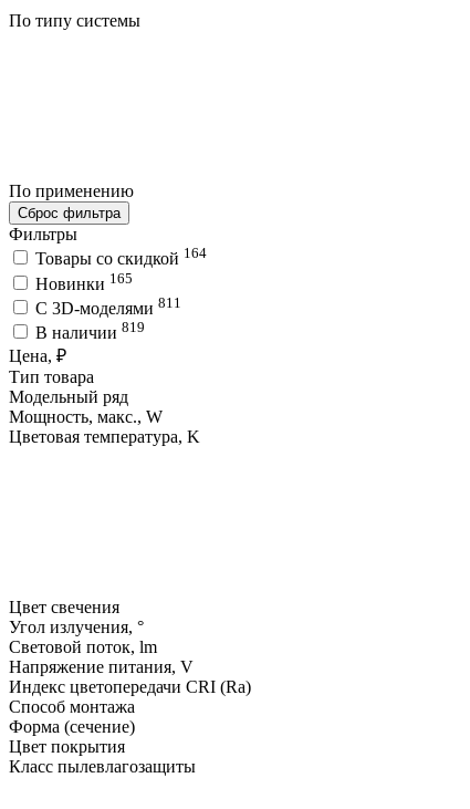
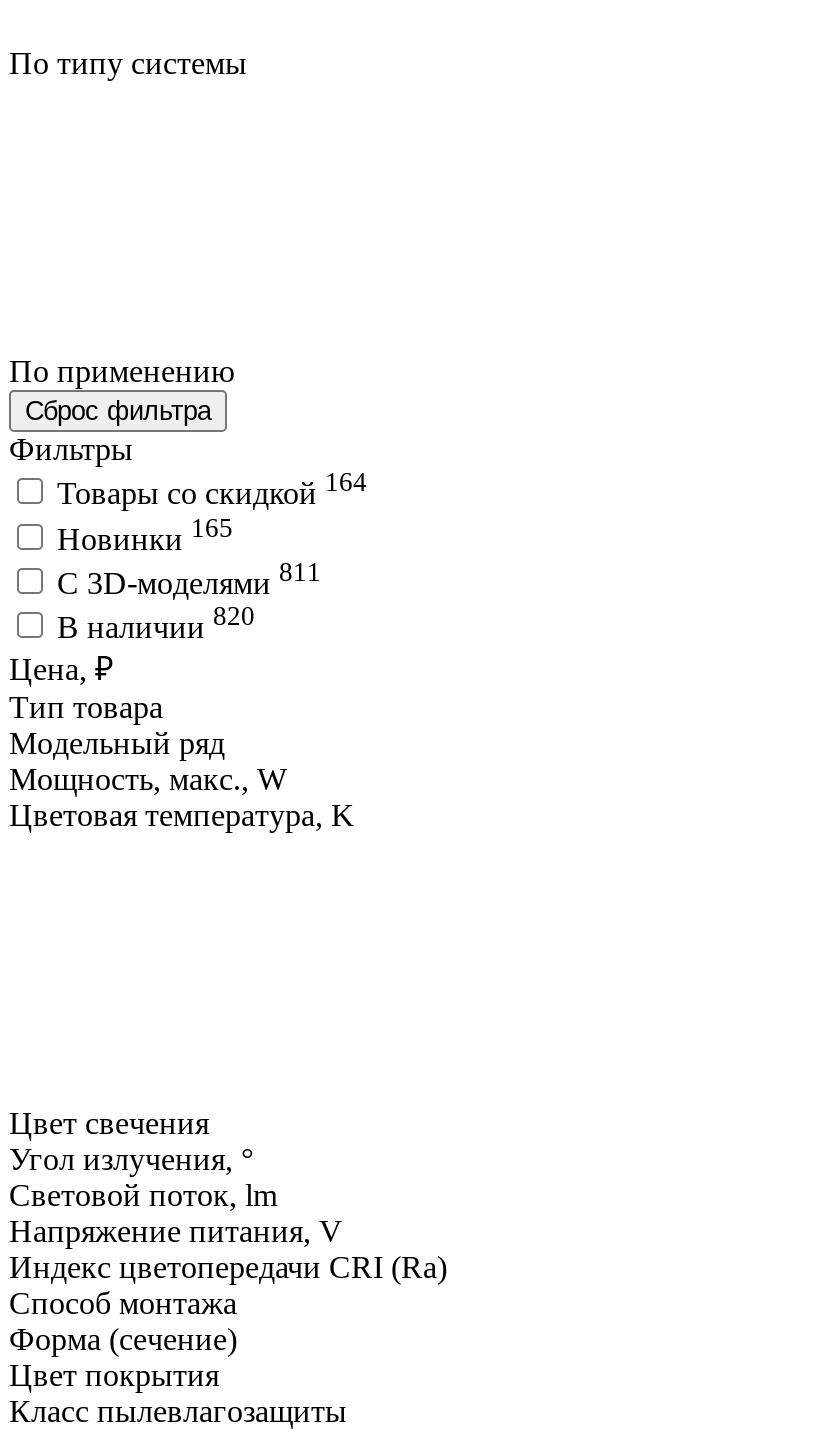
- В наличии 819
+ В наличии 820
